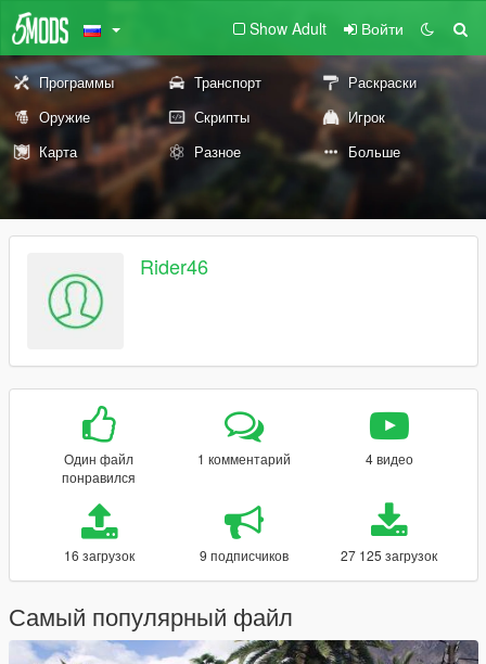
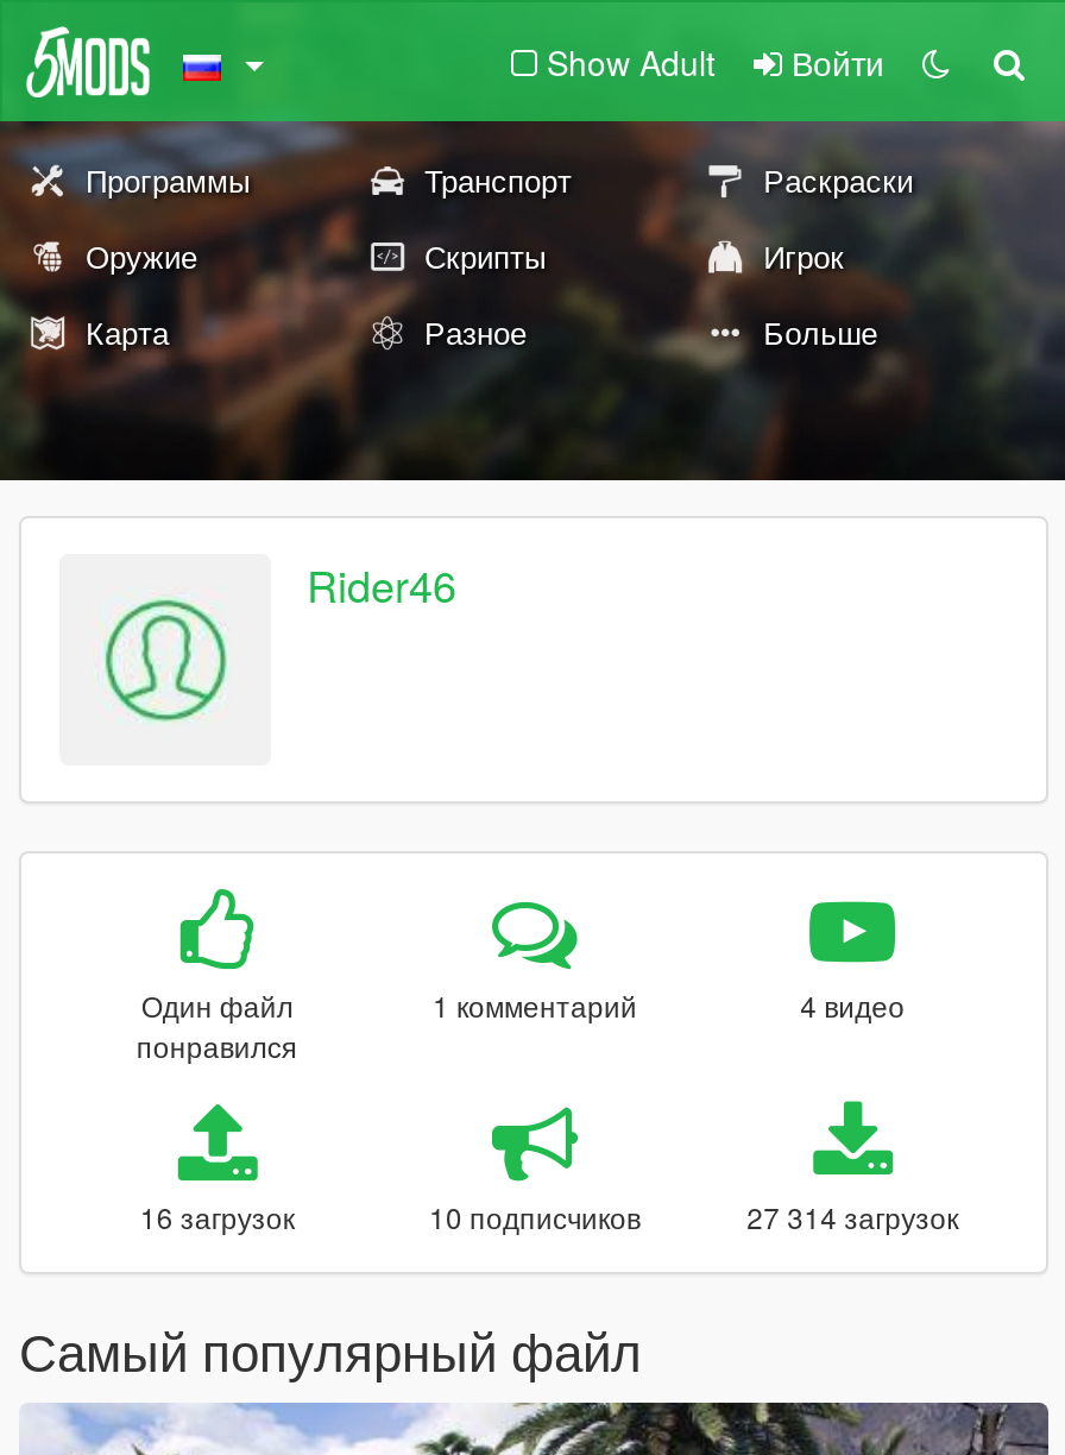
- 9 подписчиков
+ 10 подписчиков

- 27 125 загрузок
+ 27 314 загрузок
